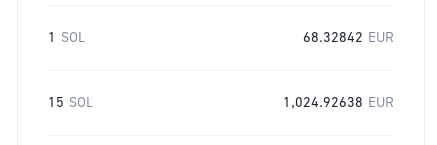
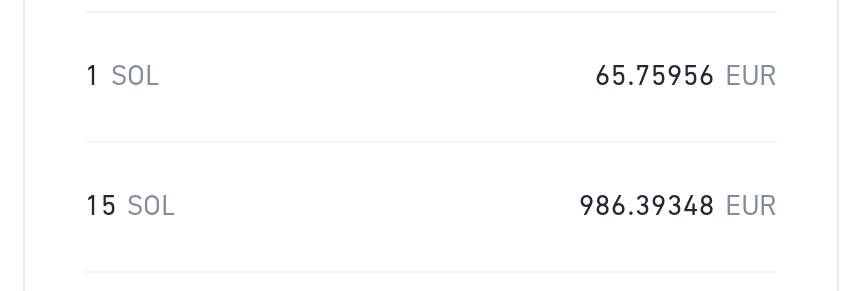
- 68.32842 EUR
+ 65.75956 EUR

- 1,024.92638 EUR
+ 986.39348 EUR
